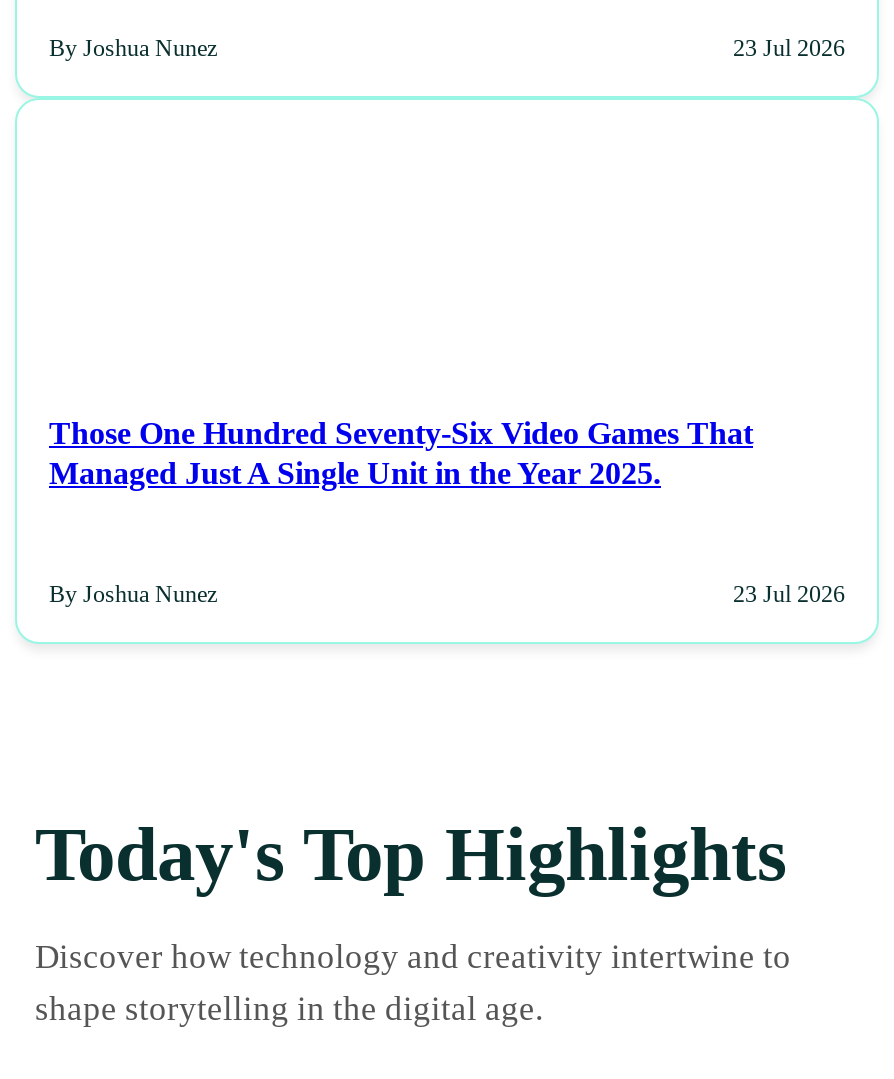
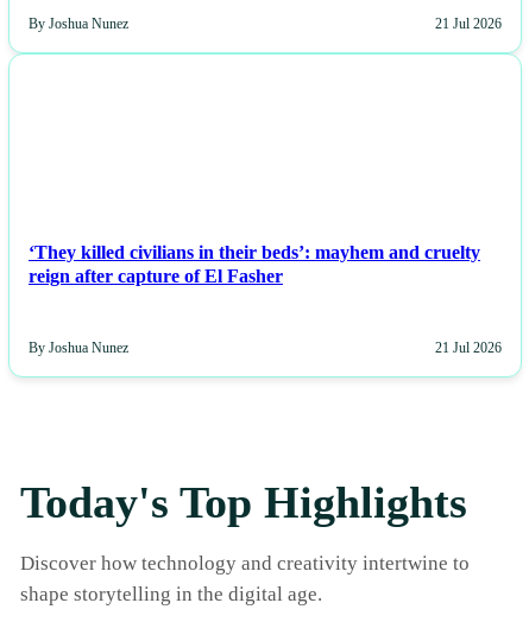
- 23 Jul 2026
+ 21 Jul 2026

- Those One Hundred Seventy-Six Video Games That
- Managed Just A Single Unit in the Year 2025.
+ ‘They killed civilians in their beds’: mayhem and cruelty
+ reign after capture of El Fasher

- 23 Jul 2026
+ 21 Jul 2026
